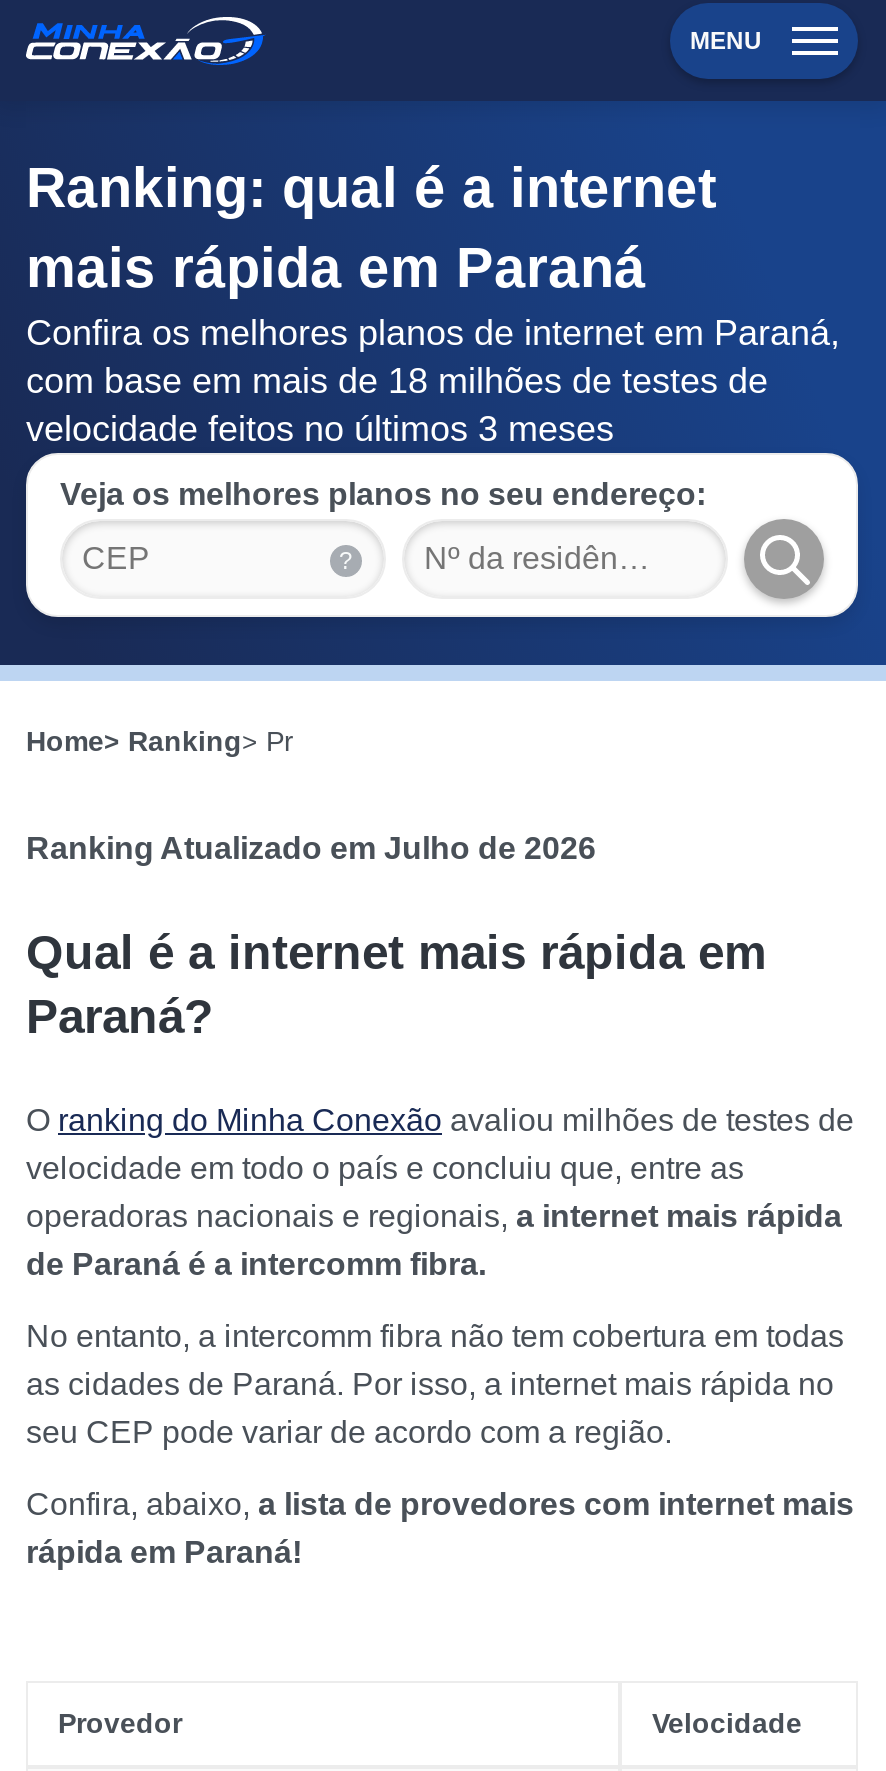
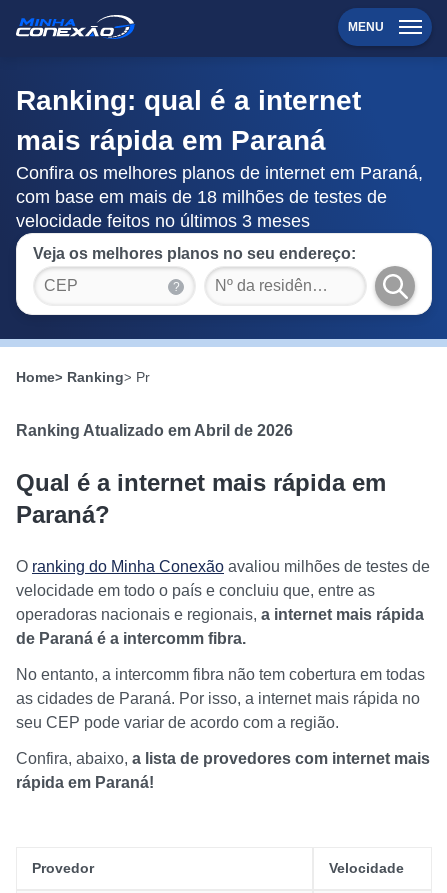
- Ranking Atualizado em Julho de 2026
+ Ranking Atualizado em Abril de 2026
